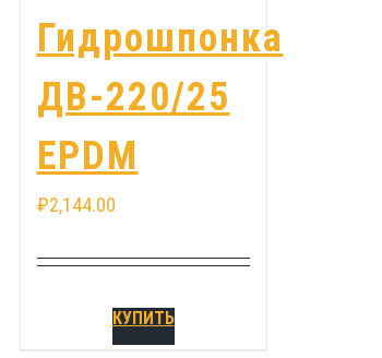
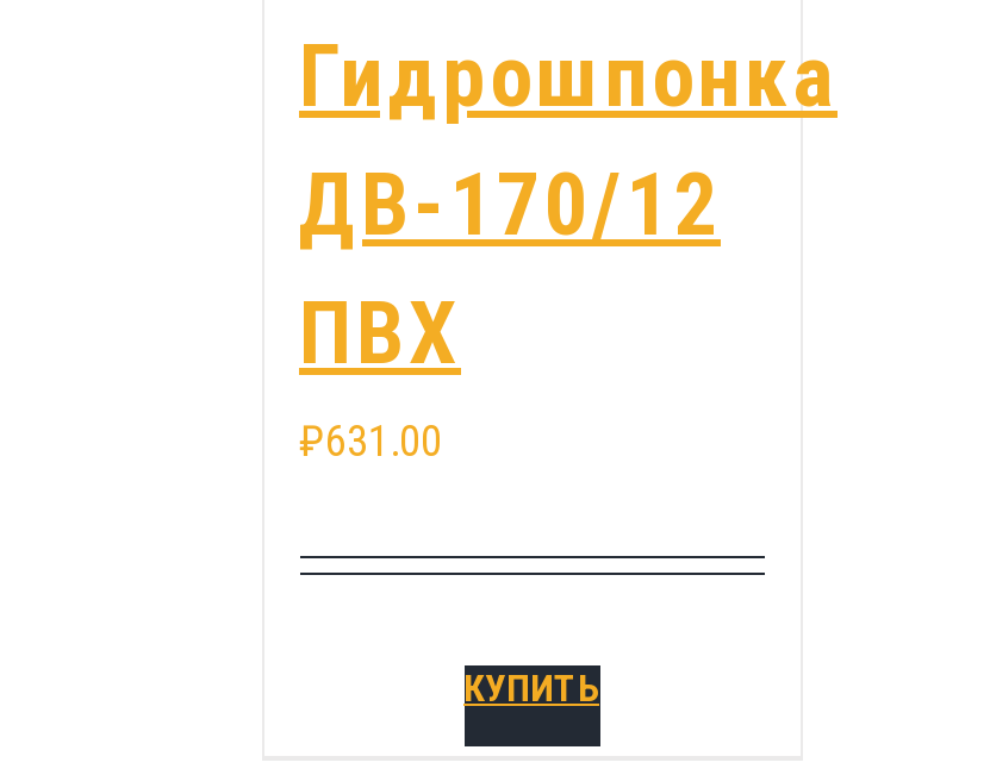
- ДВ-220/25
- EPDM
- ₽2,144.00
+ ДВ-170/12
+ ПВХ
+ ₽631.00
